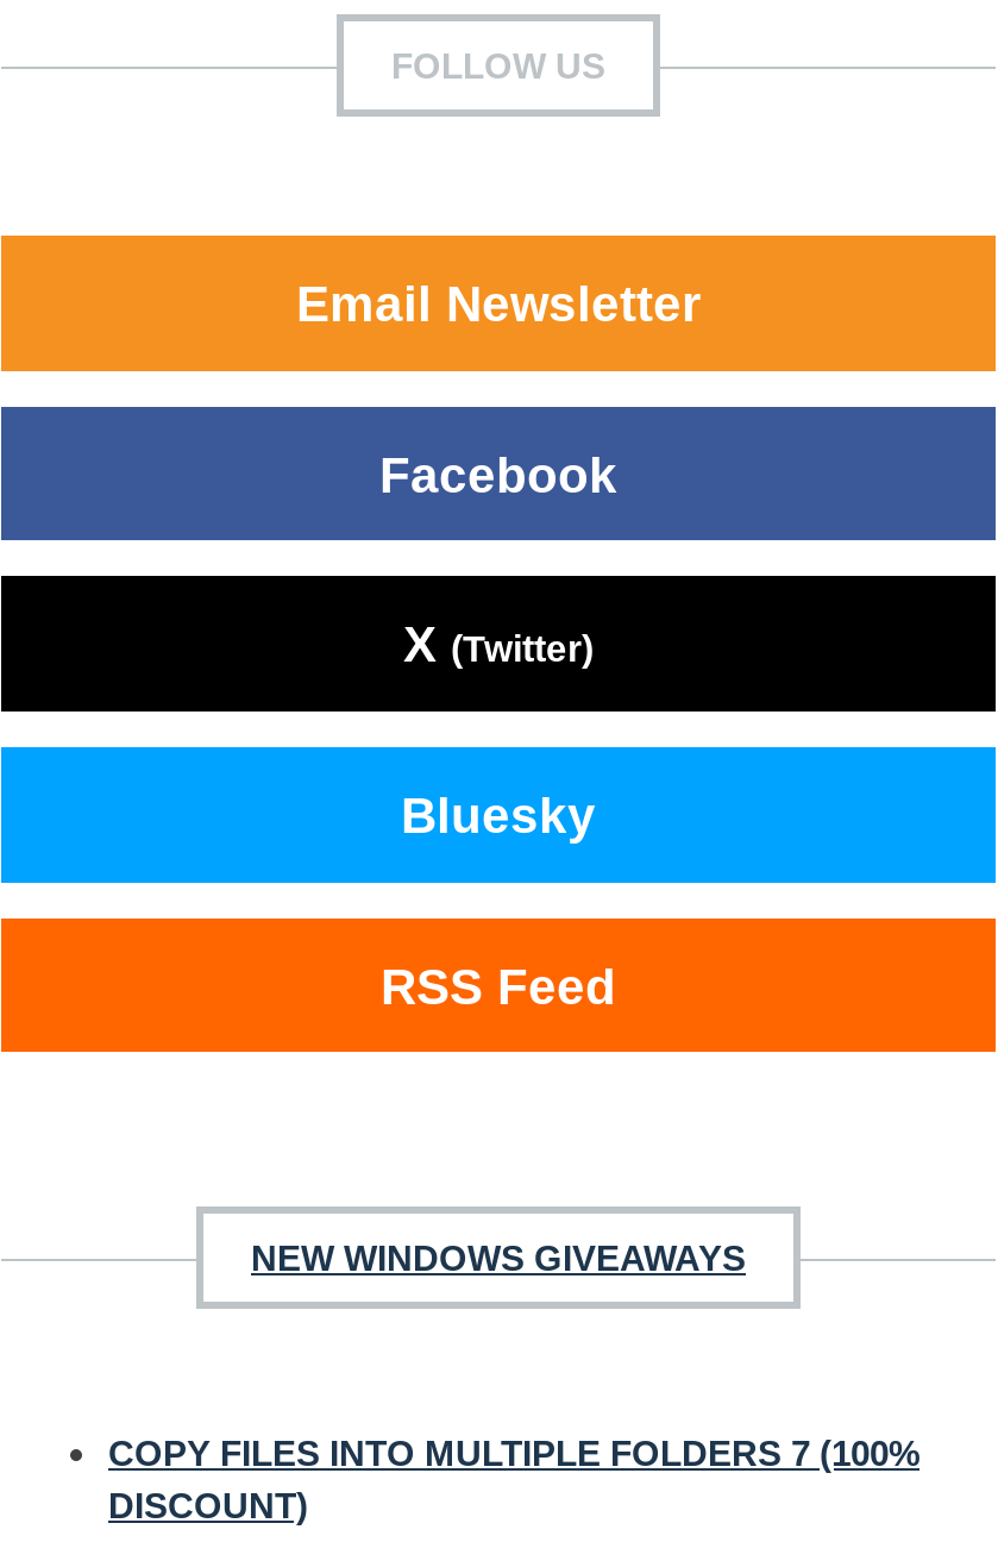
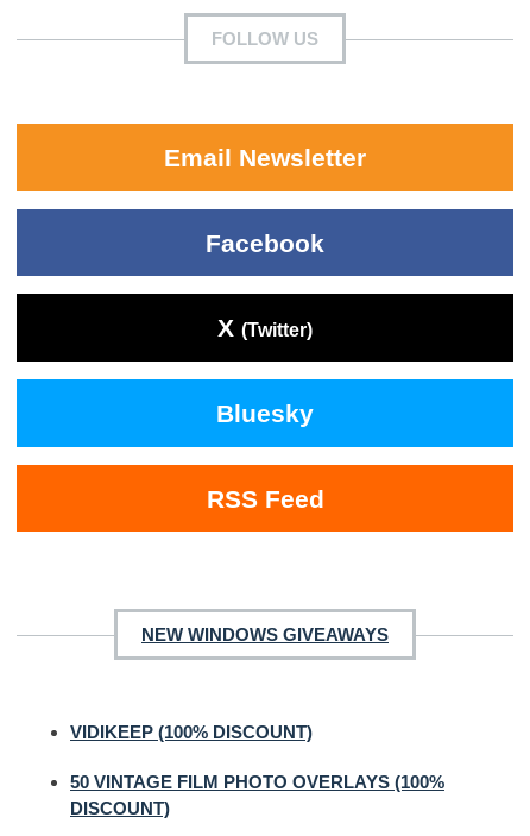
- COPY FILES INTO MULTIPLE FOLDERS 7 (100%
+ VIDIKEEP (100% DISCOUNT)
+ 50 VINTAGE FILM PHOTO OVERLAYS (100%
